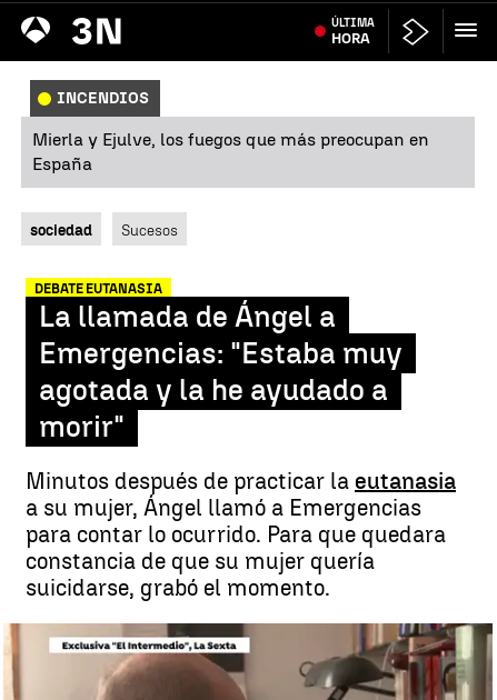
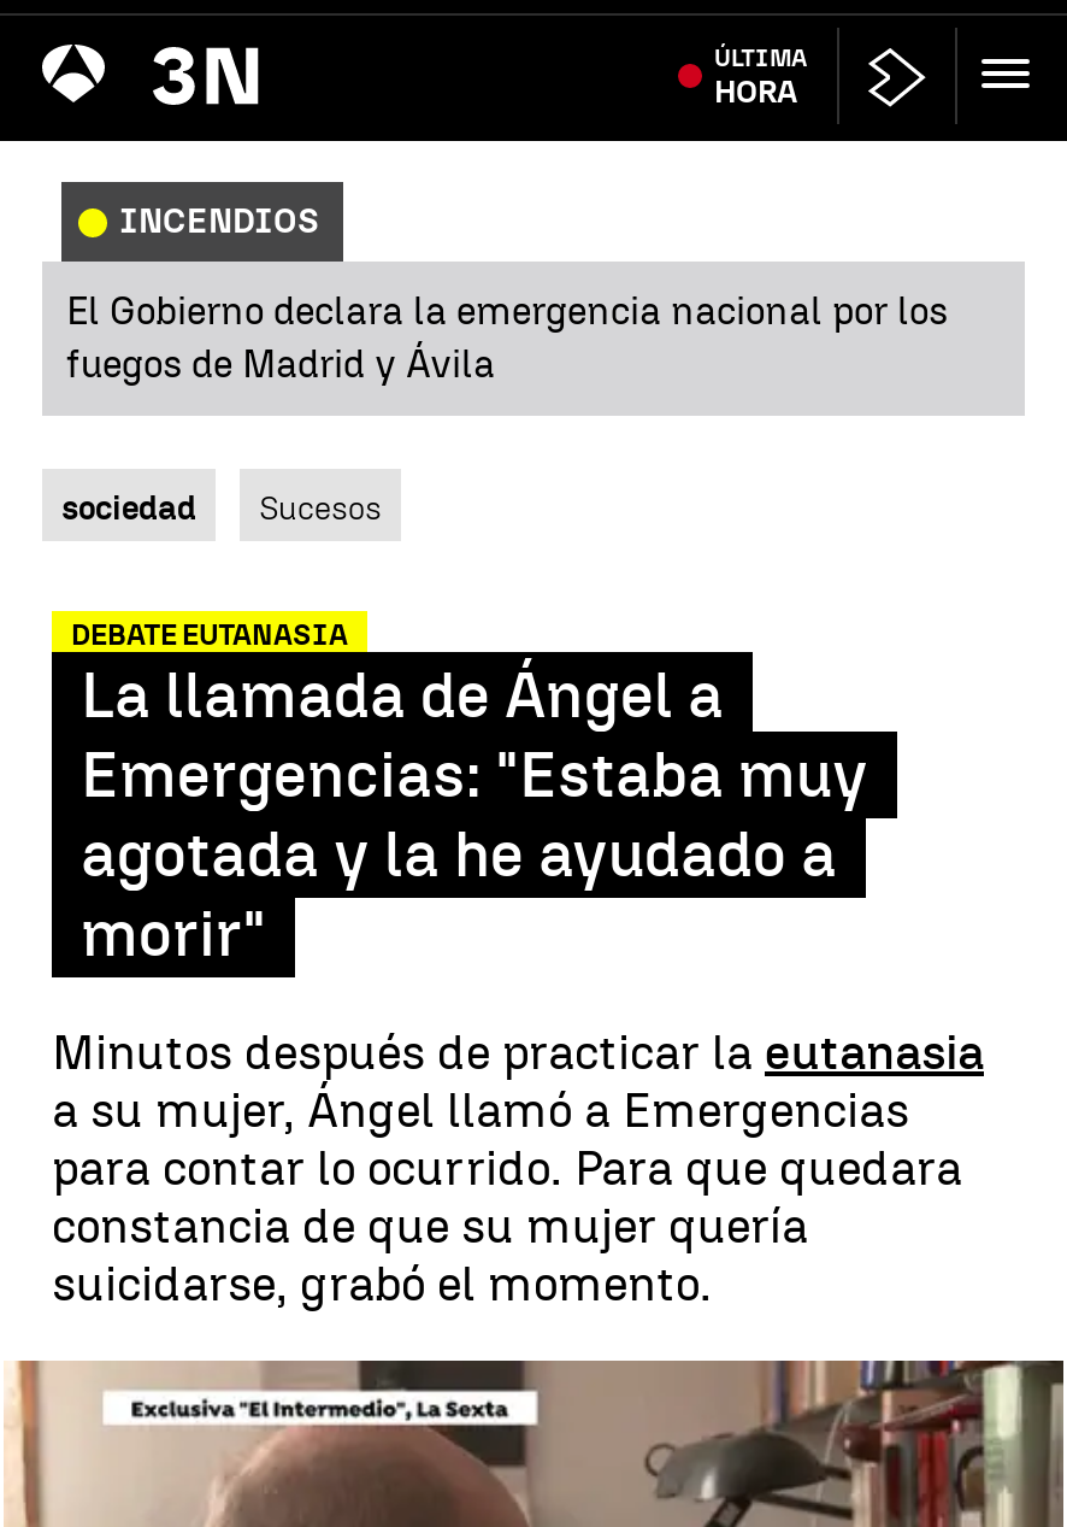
- Mierla y Ejulve, los fuegos que más preocupan en
- España
+ El Gobierno declara la emergencia nacional por los
+ fuegos de Madrid y Ávila
